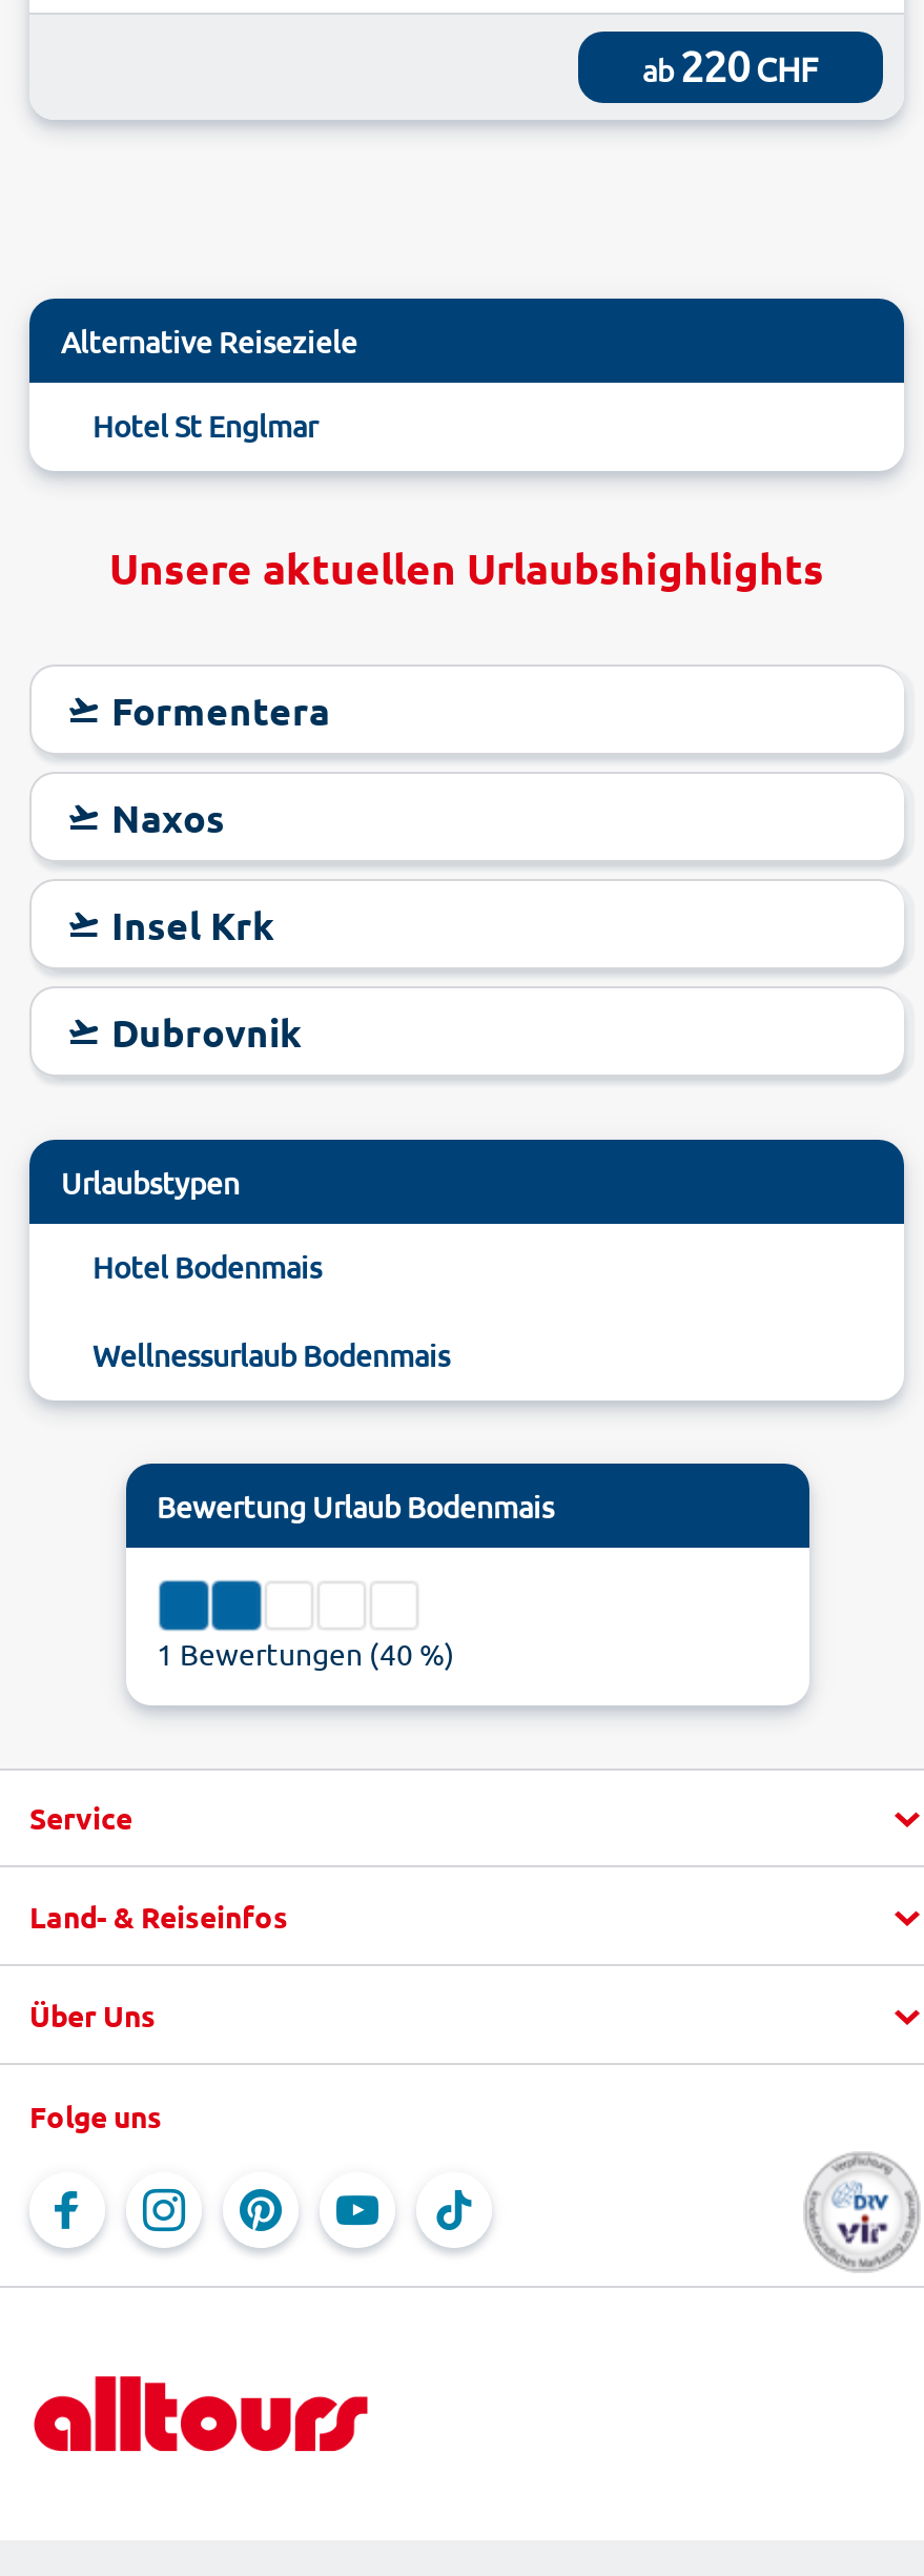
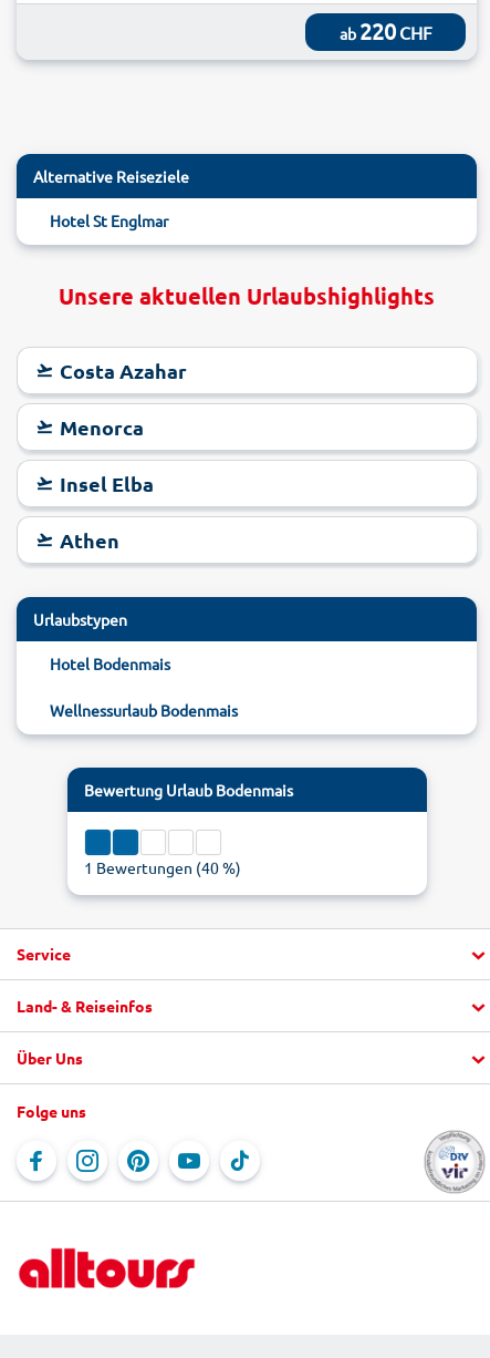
- Formentera
+ Costa Azahar

- Naxos
+ Menorca

- Insel Krk
+ Insel Elba

- Dubrovnik
+ Athen
